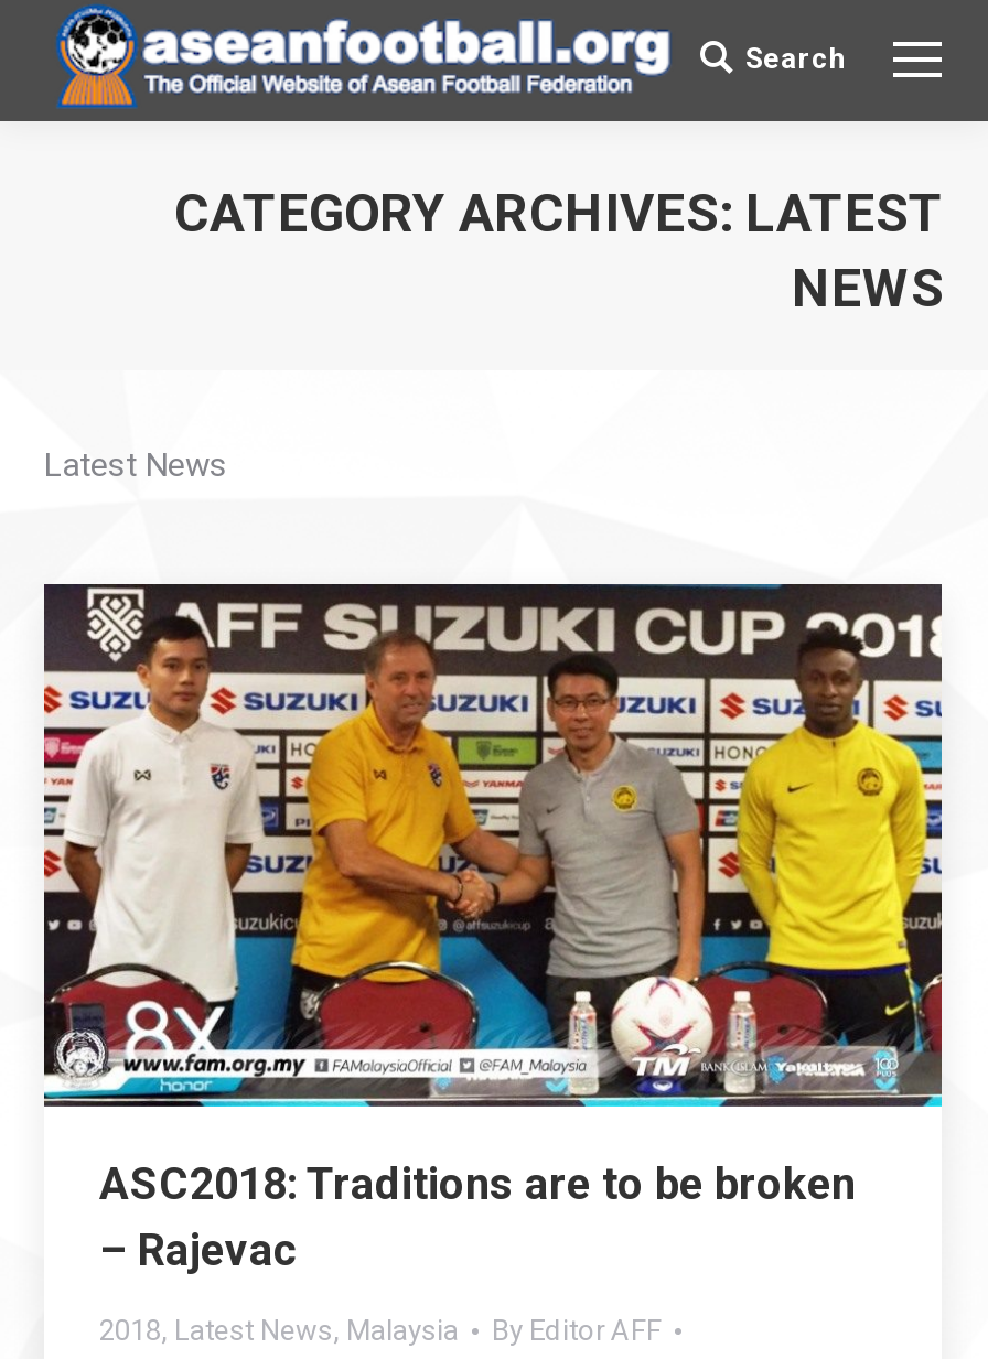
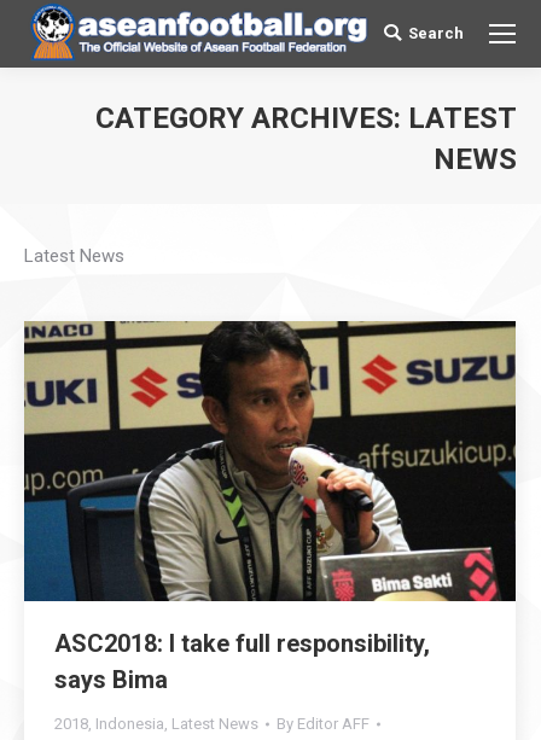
- [image]
- ASC2018: Traditions are to be broken
- – Rajevac
+ [image]
+ ASC2018: I take full responsibility,
+ says Bima

- 2018, Latest News, Malaysia
+ 2018, Indonesia, Latest News
